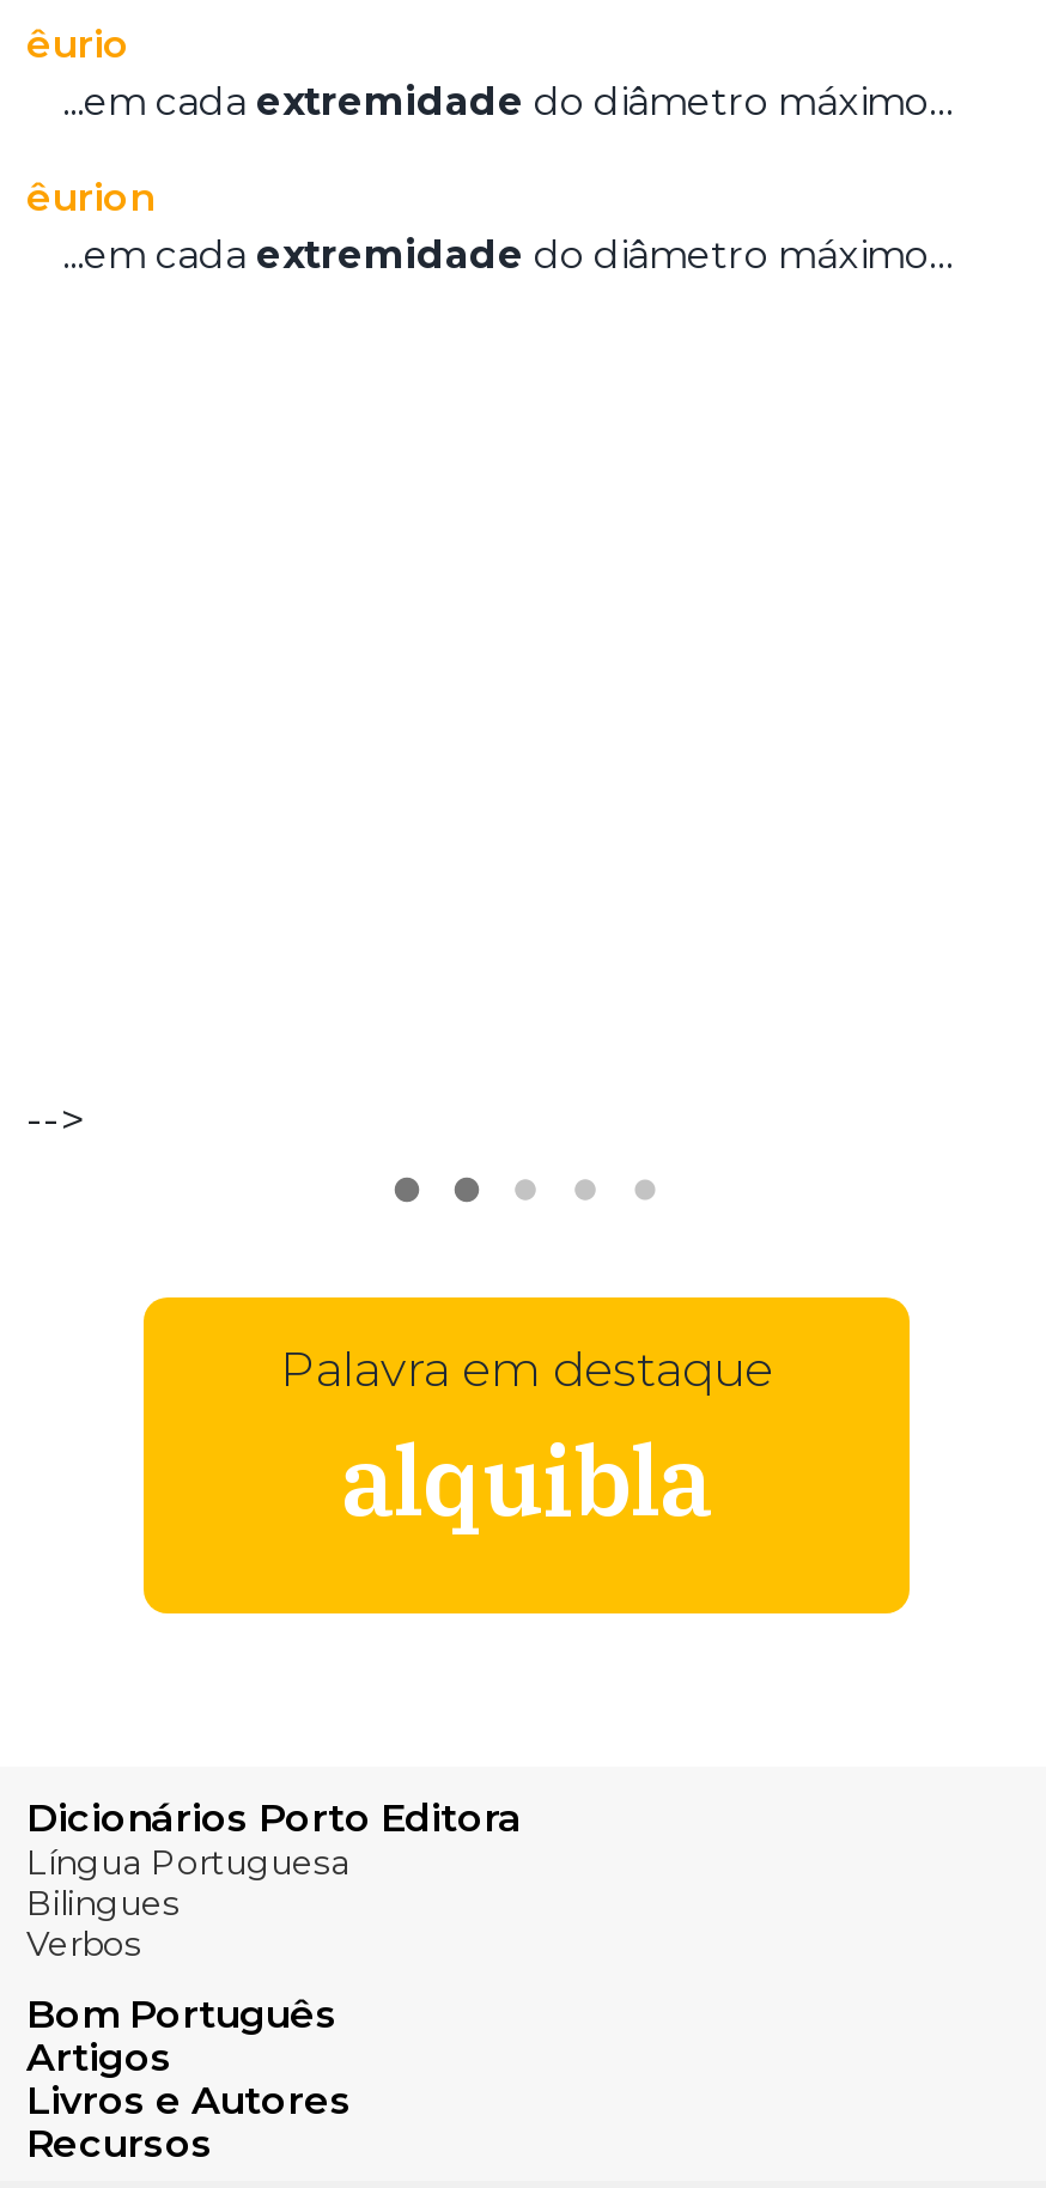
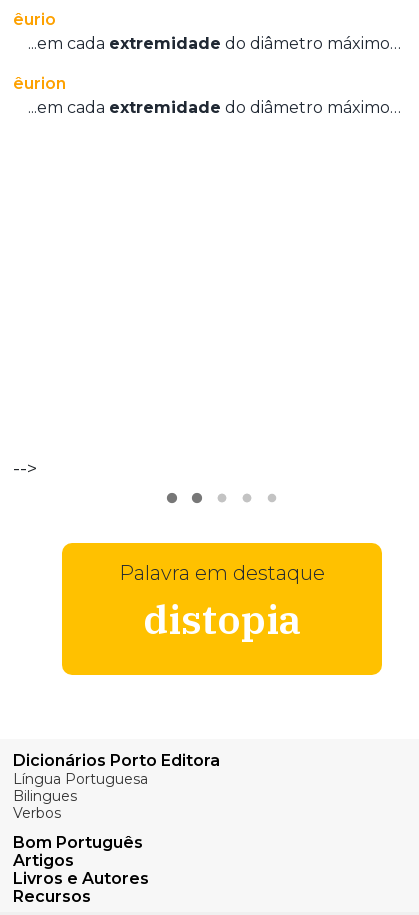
- alquibla
+ distopia
